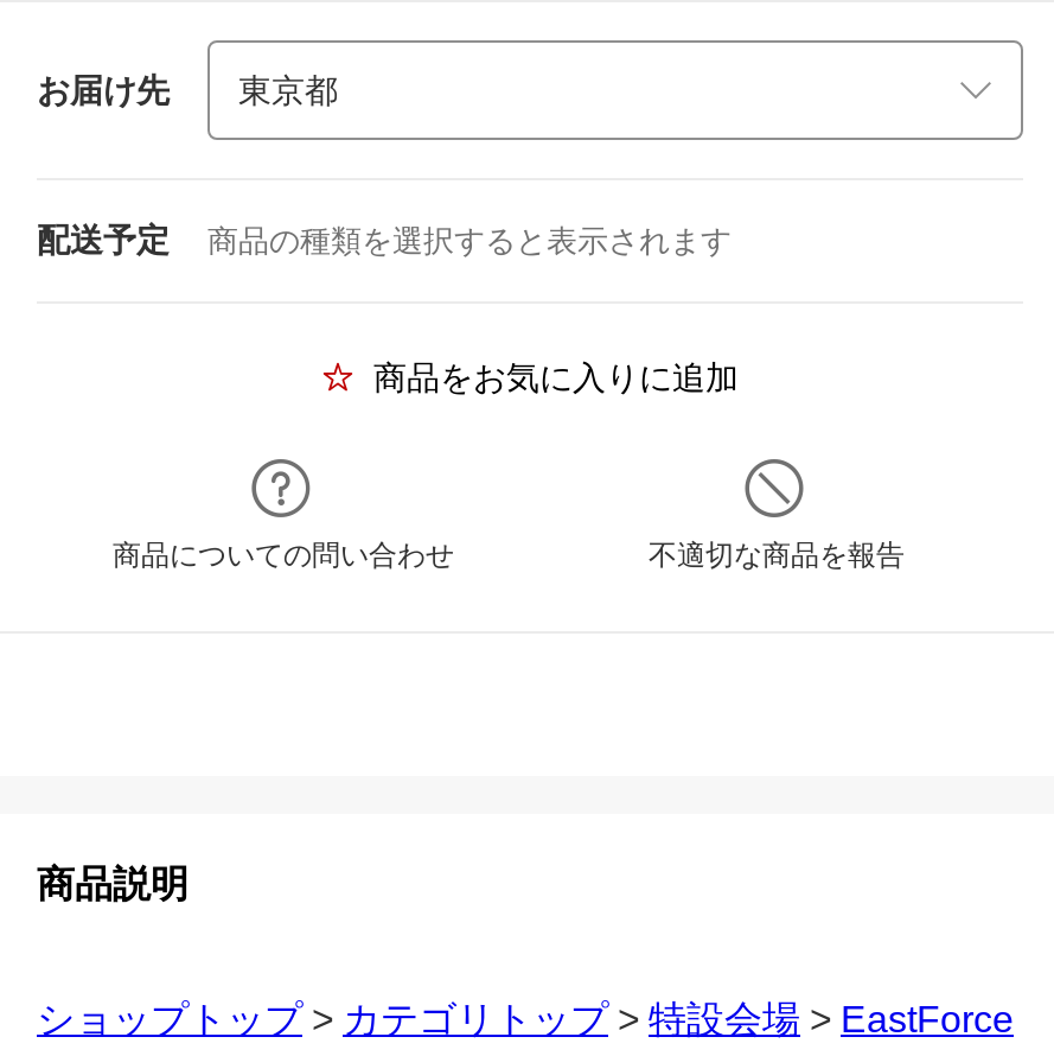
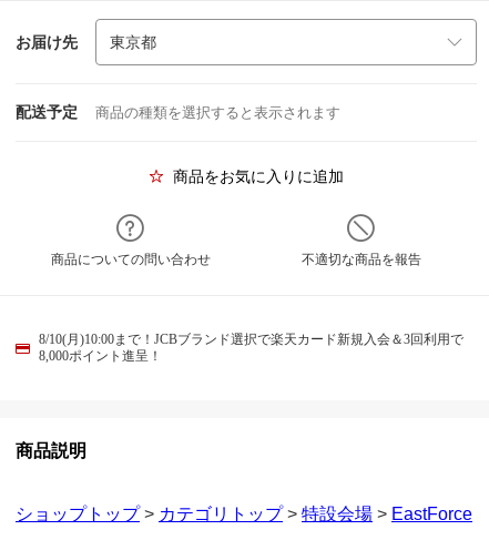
+ 8/10(月)10:00まで！JCBブランド選択で楽天カード新規入会＆3回利用で
+ 8,000ポイント進呈！
